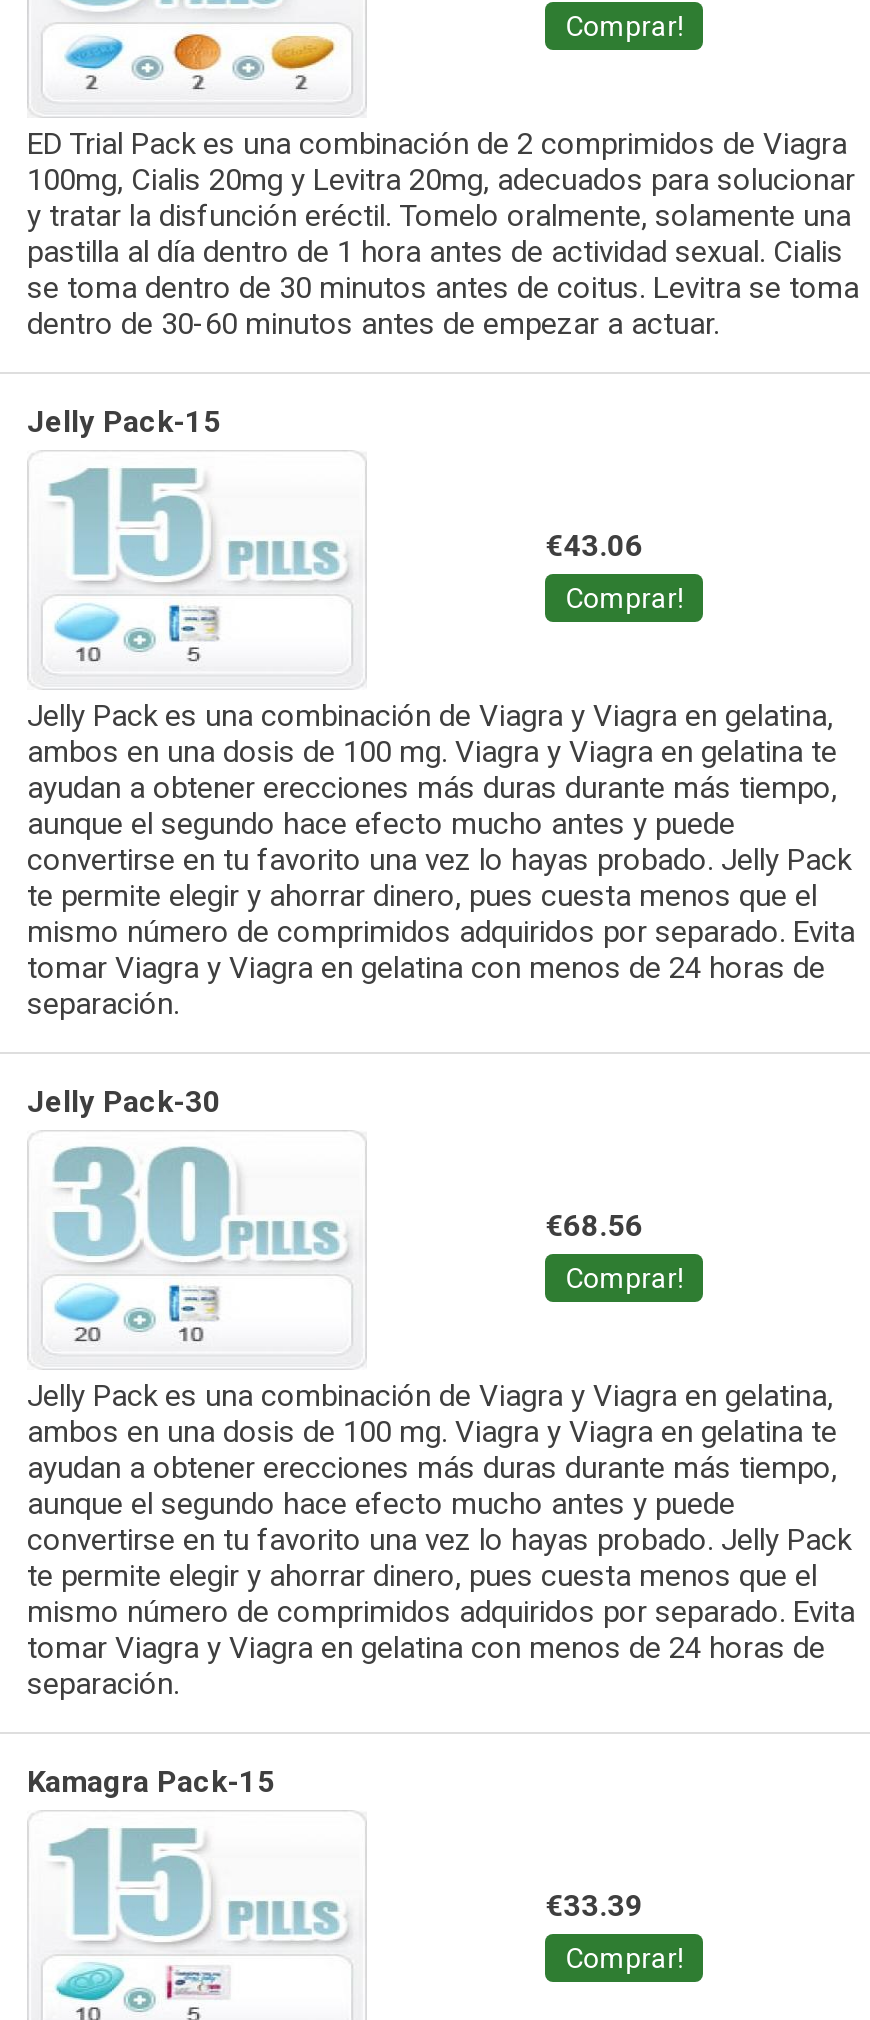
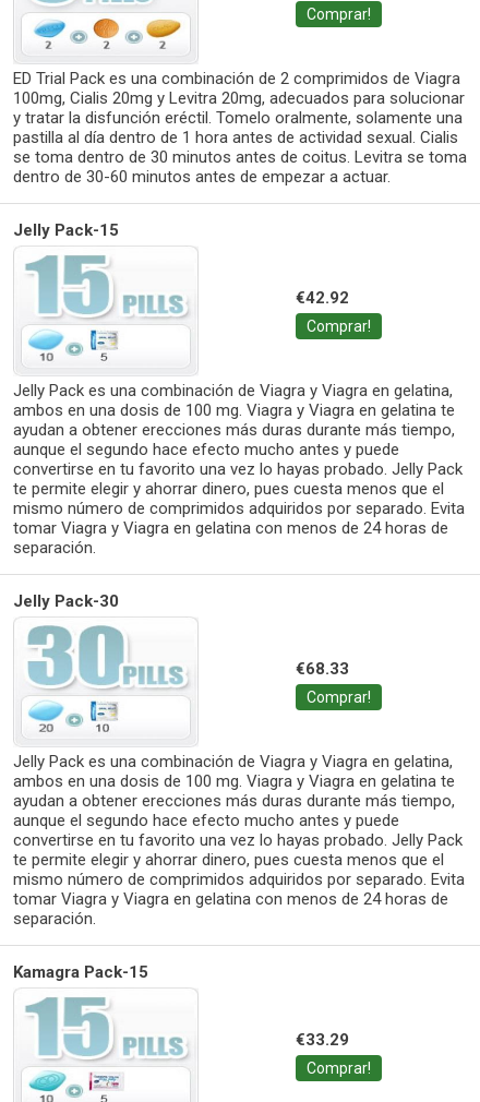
- €43.06
+ €42.92

- €68.56
+ €68.33

- €33.39
+ €33.29
